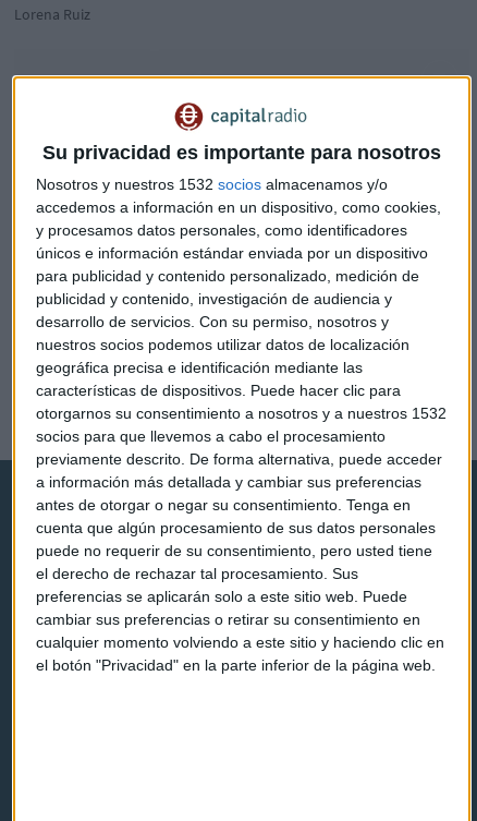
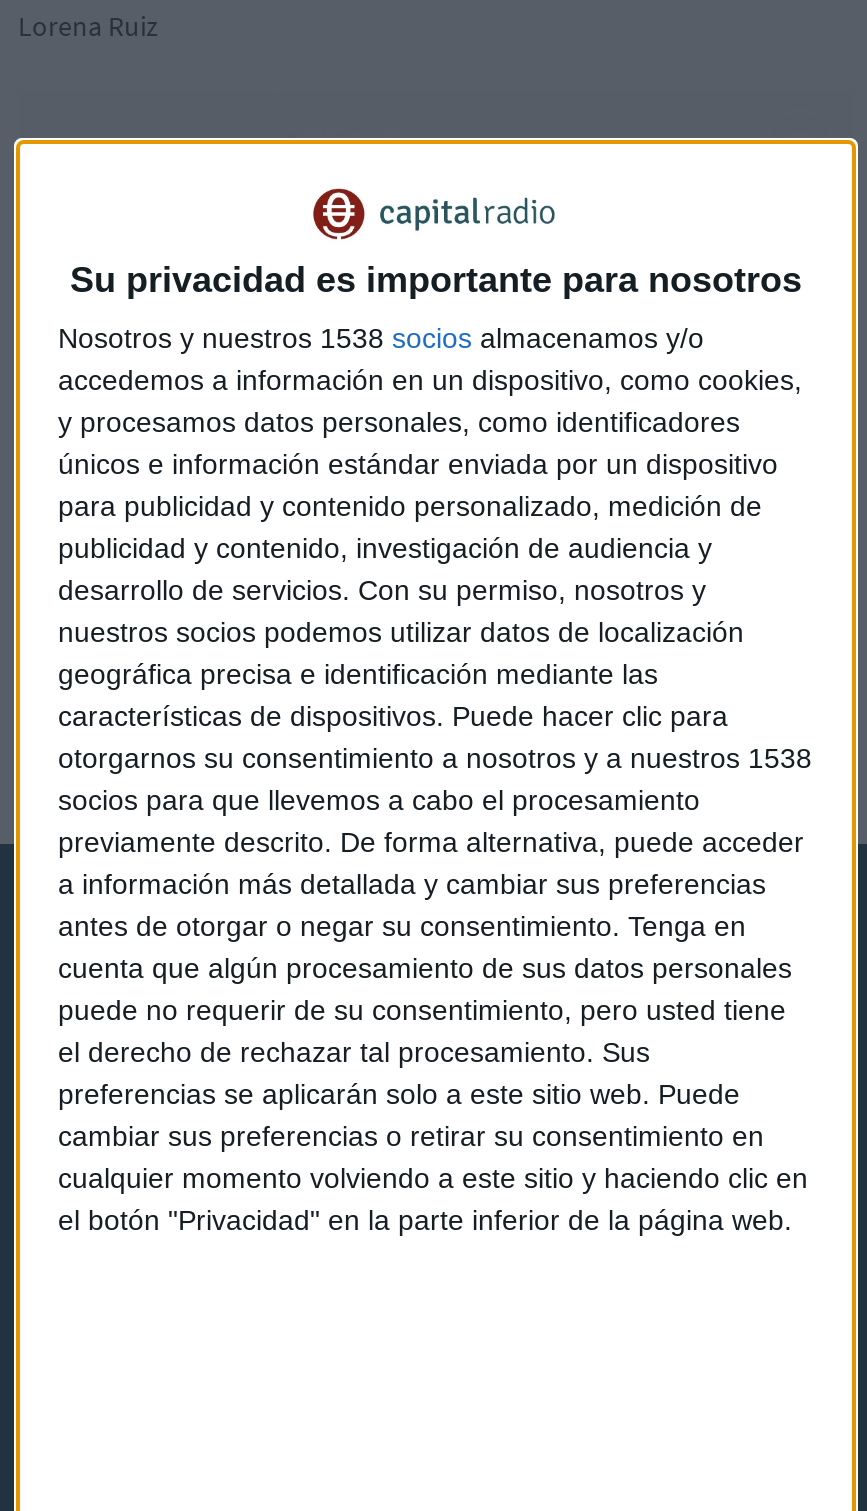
- Nosotros y nuestros 1532 socios almacenamos y/o
+ Nosotros y nuestros 1538 socios almacenamos y/o

- otorgarnos su consentimiento a nosotros y a nuestros 1532
+ otorgarnos su consentimiento a nosotros y a nuestros 1538
